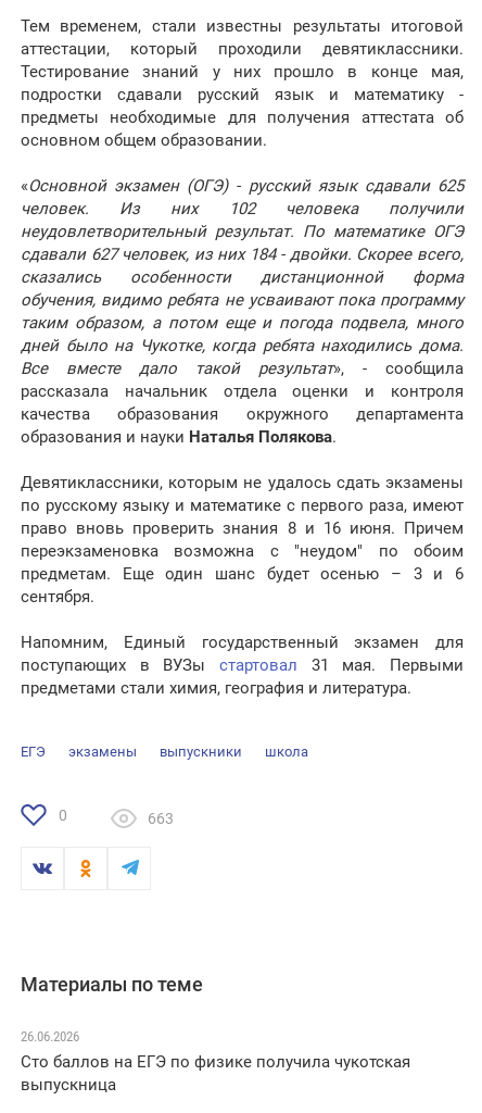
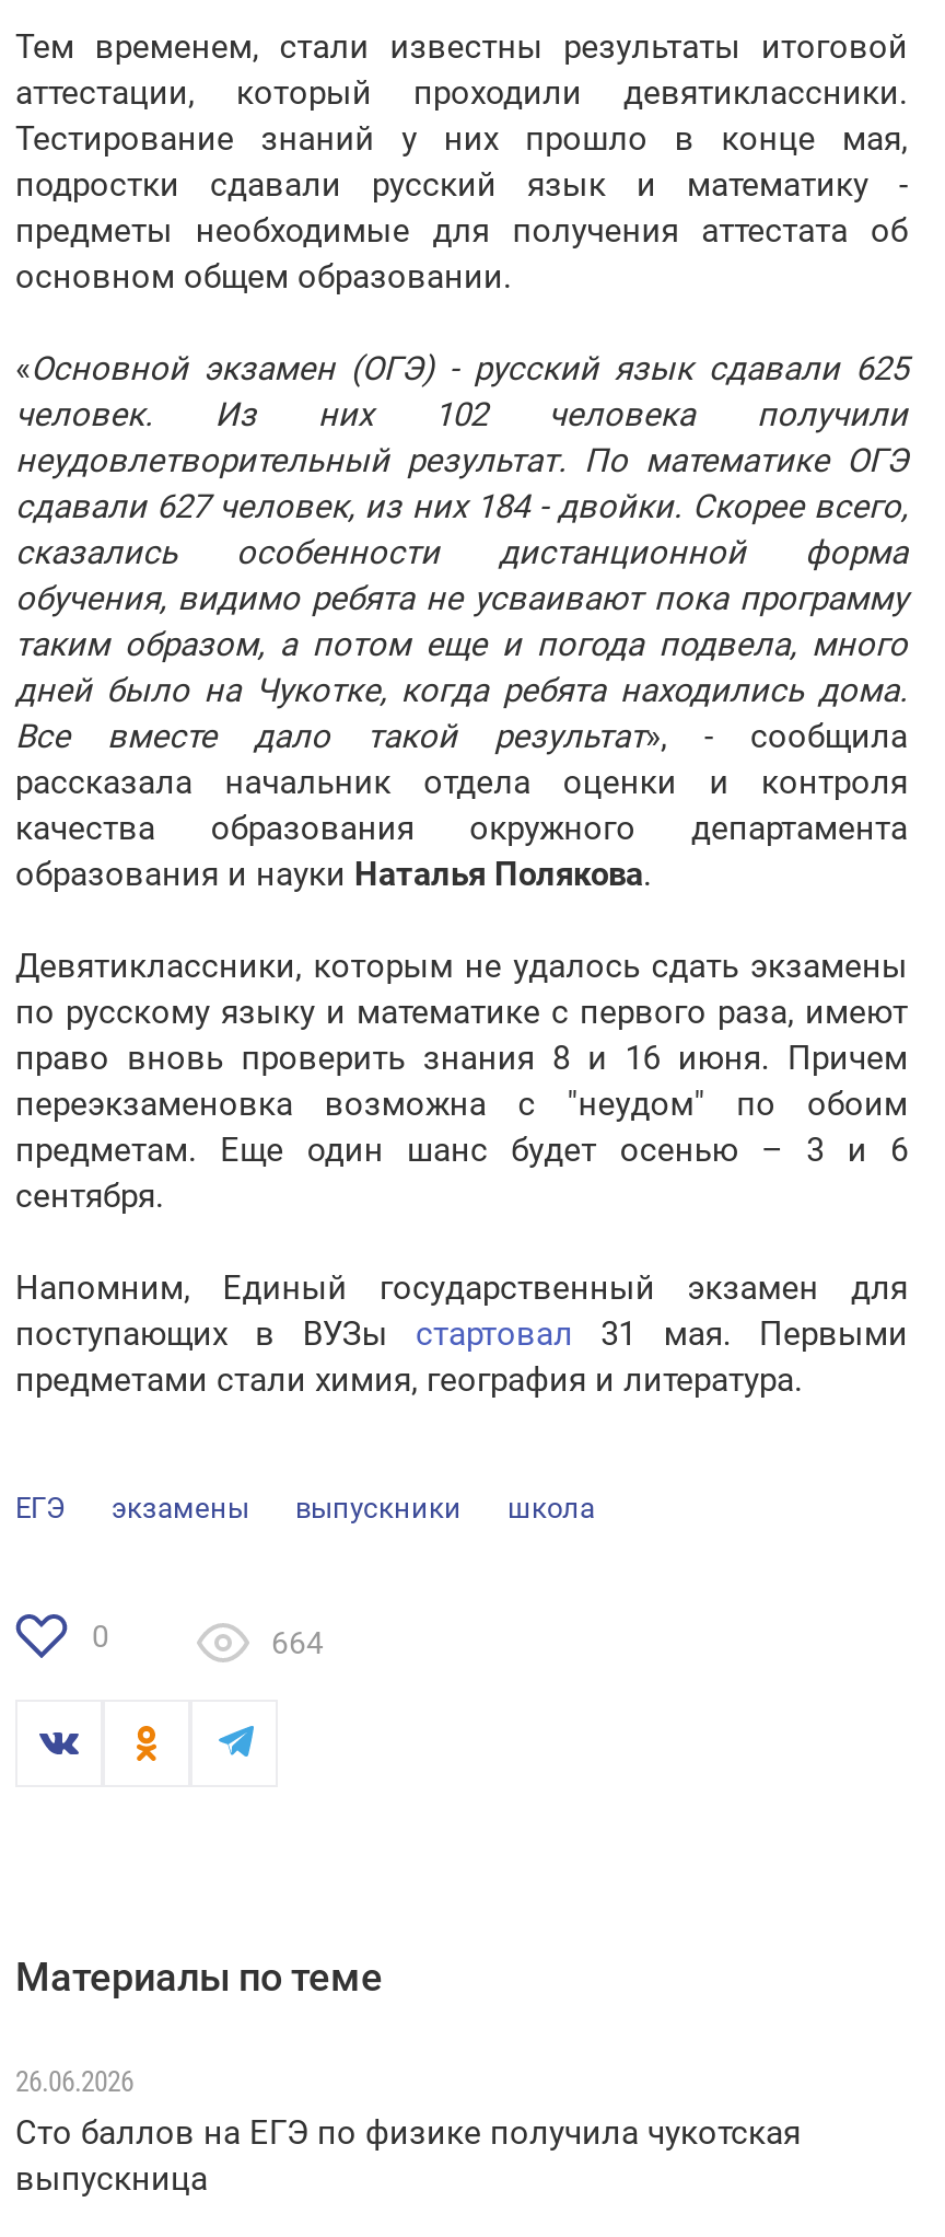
- 663
+ 664
